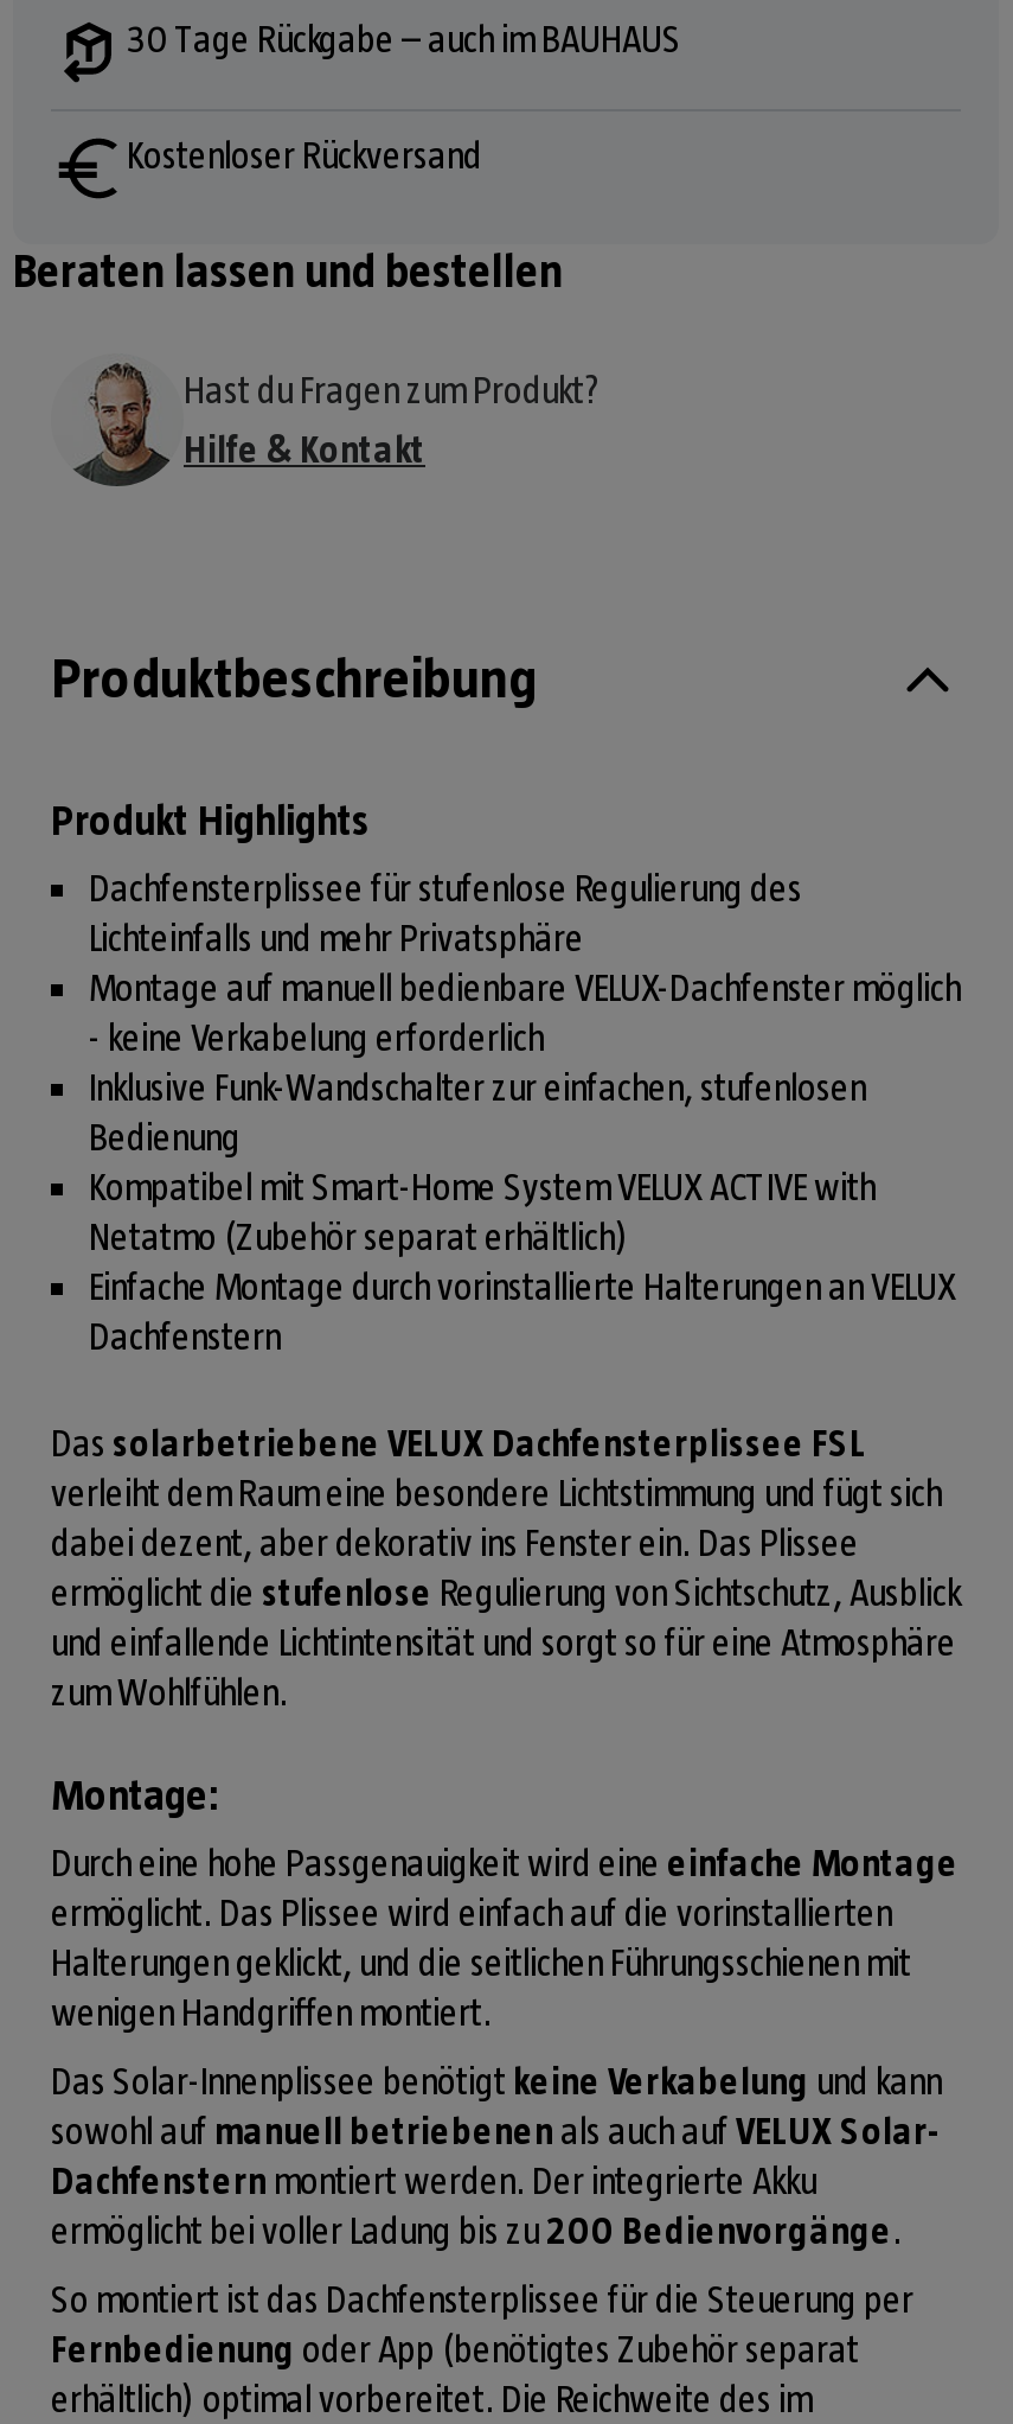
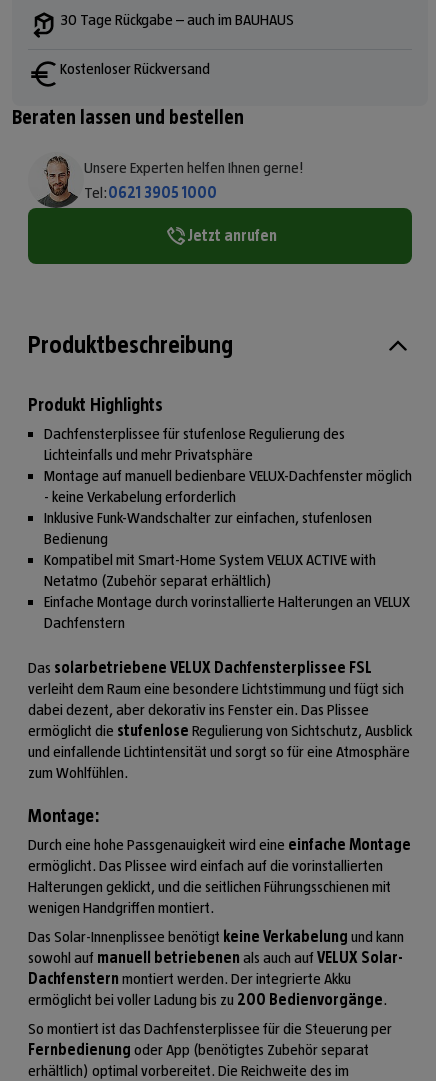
- Hast du Fragen zum Produkt?
- Hilfe & Kontakt
+ Unsere Experten helfen Ihnen gerne!
+ Tel: 0621 3905 1000
+ Jetzt anrufen
